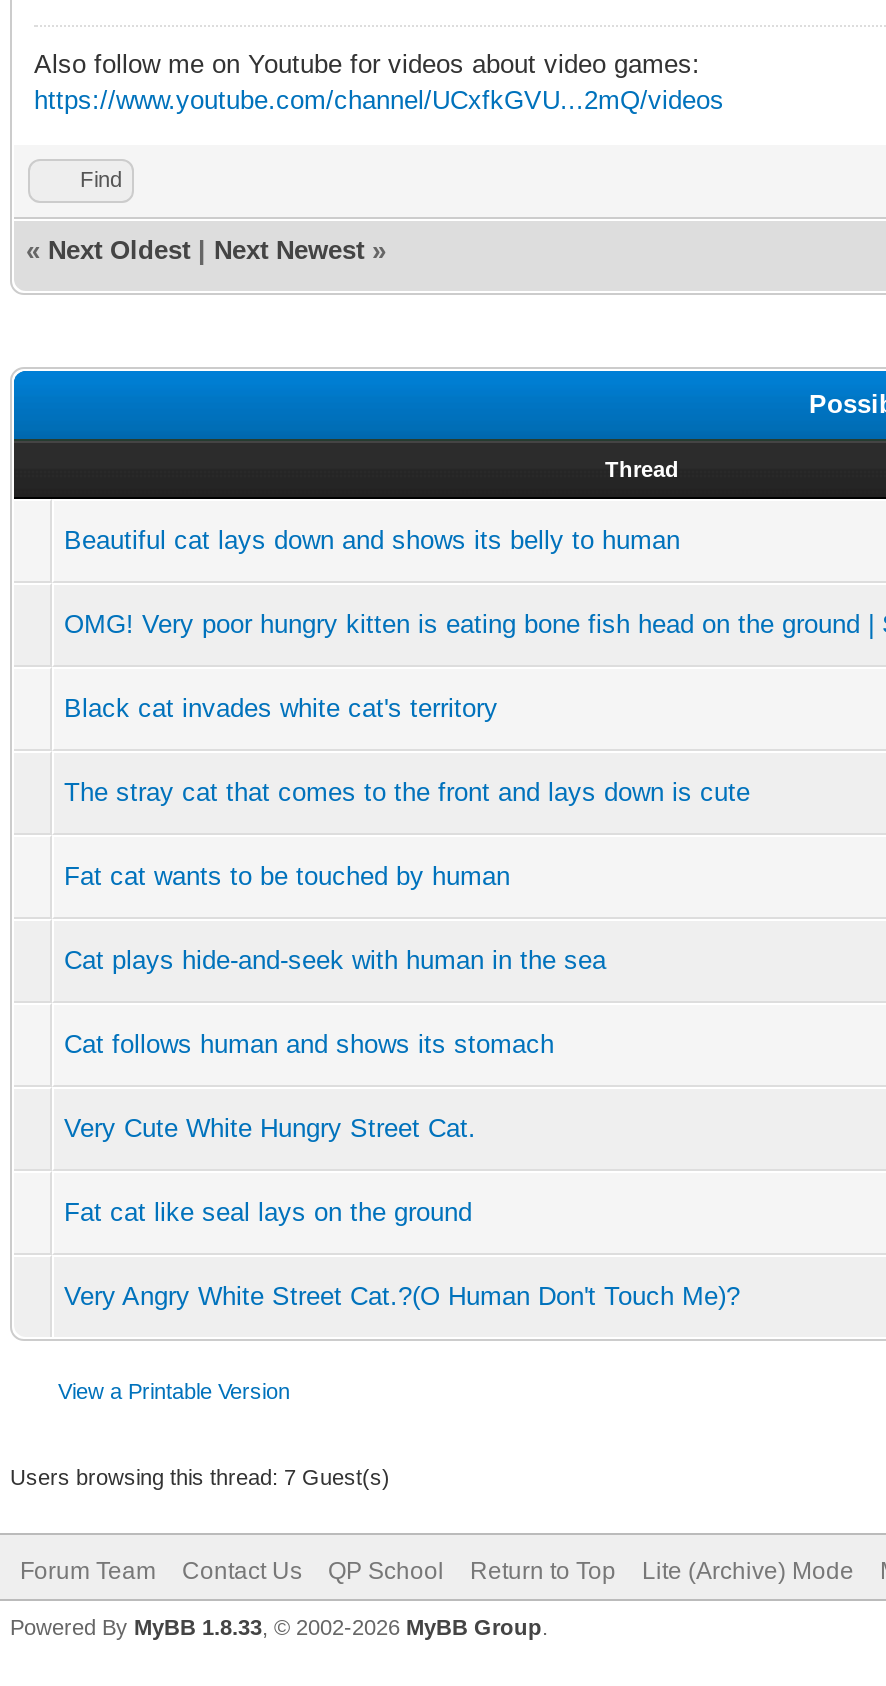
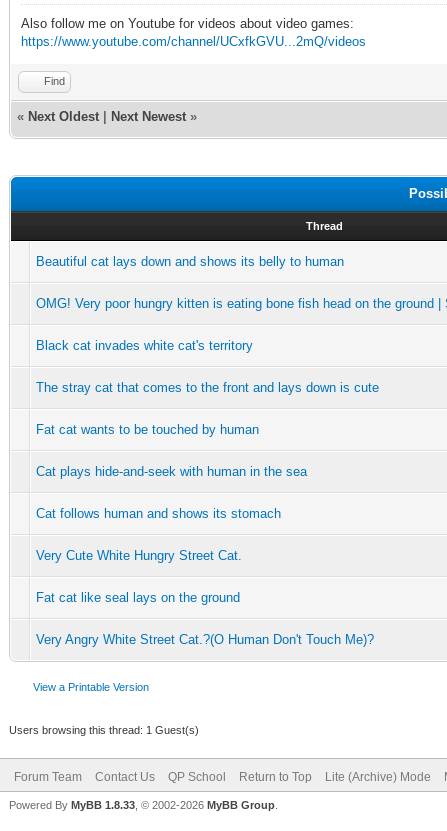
- Users browsing this thread: 7 Guest(s)
+ Users browsing this thread: 1 Guest(s)
